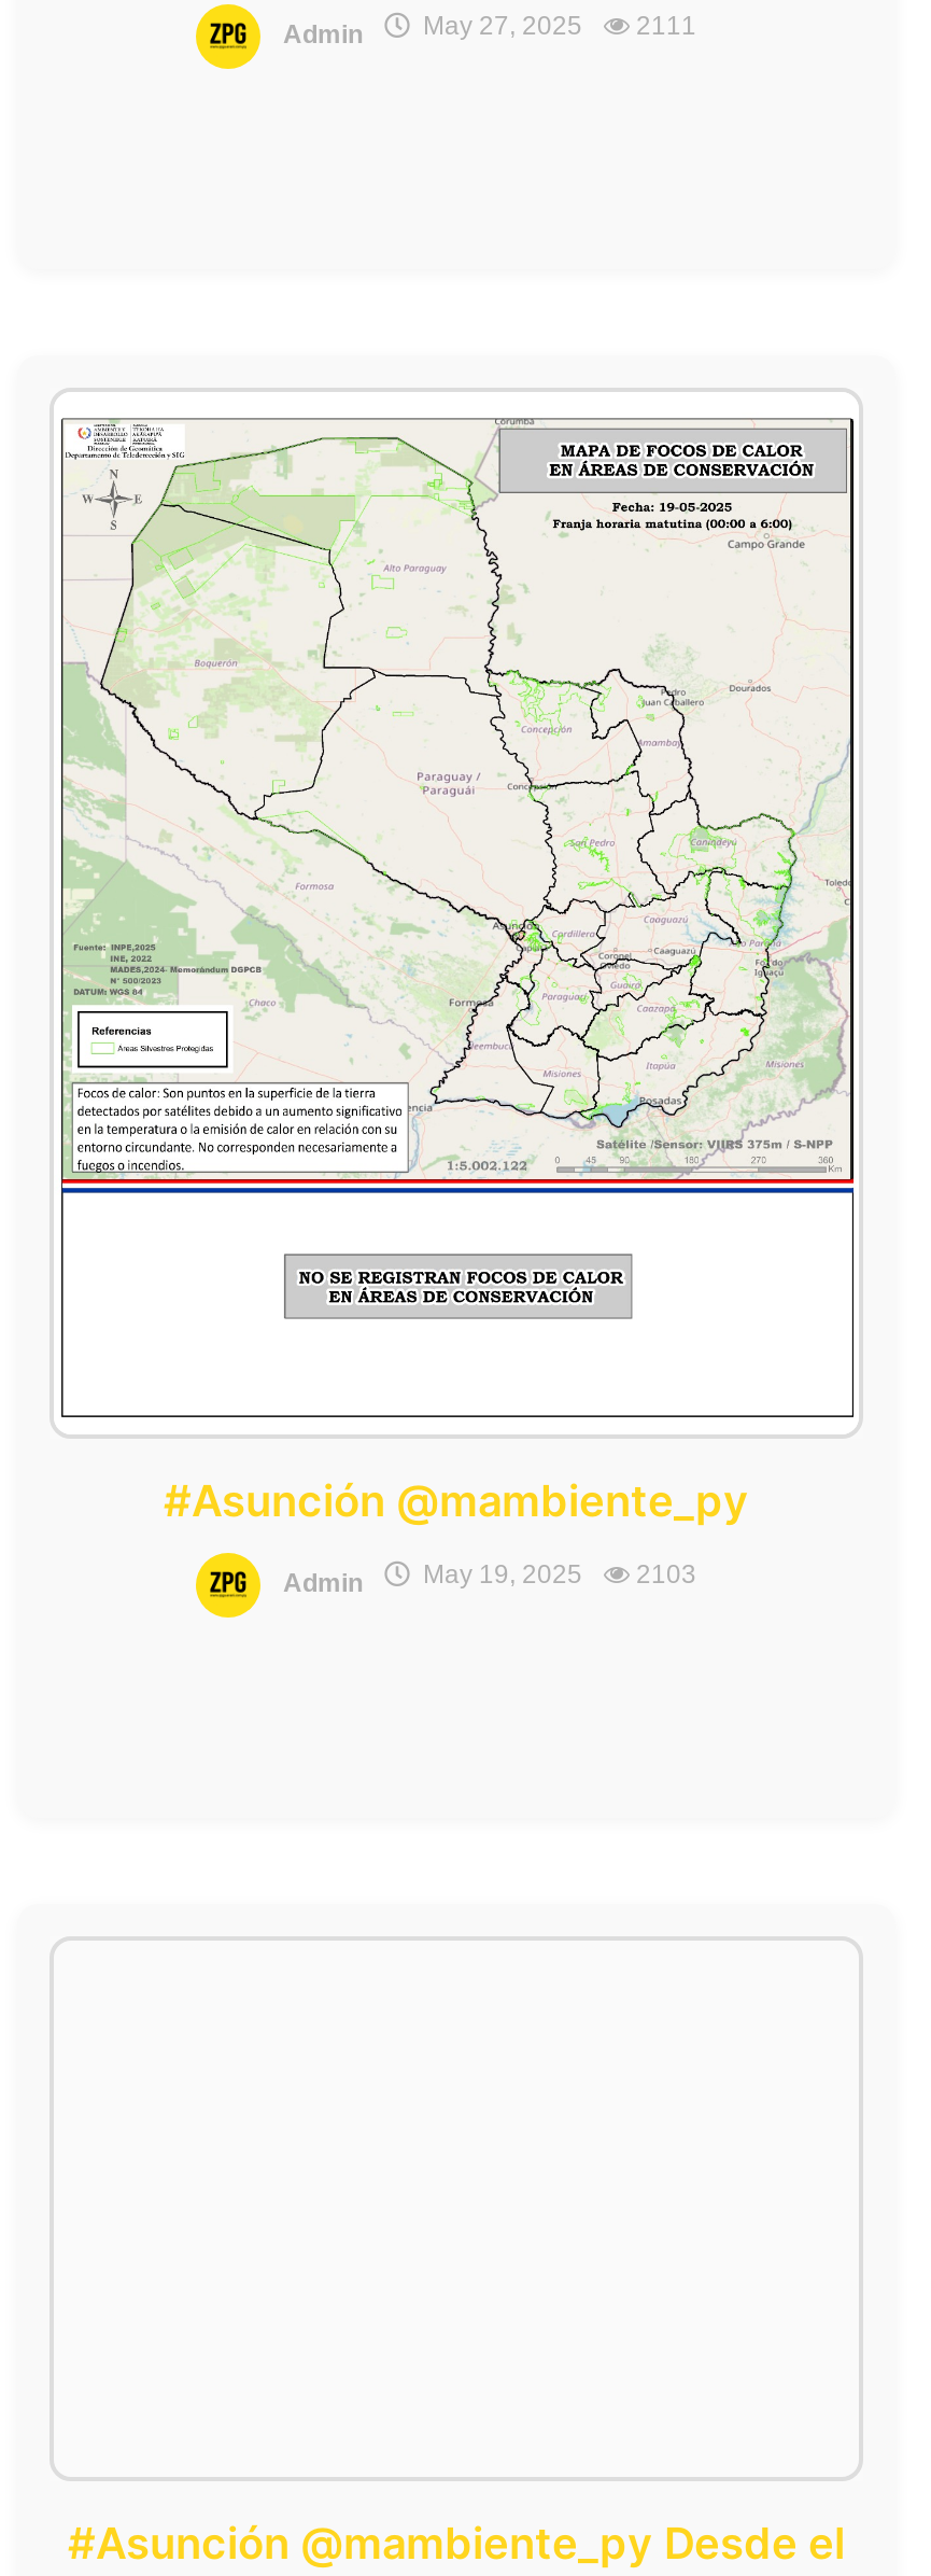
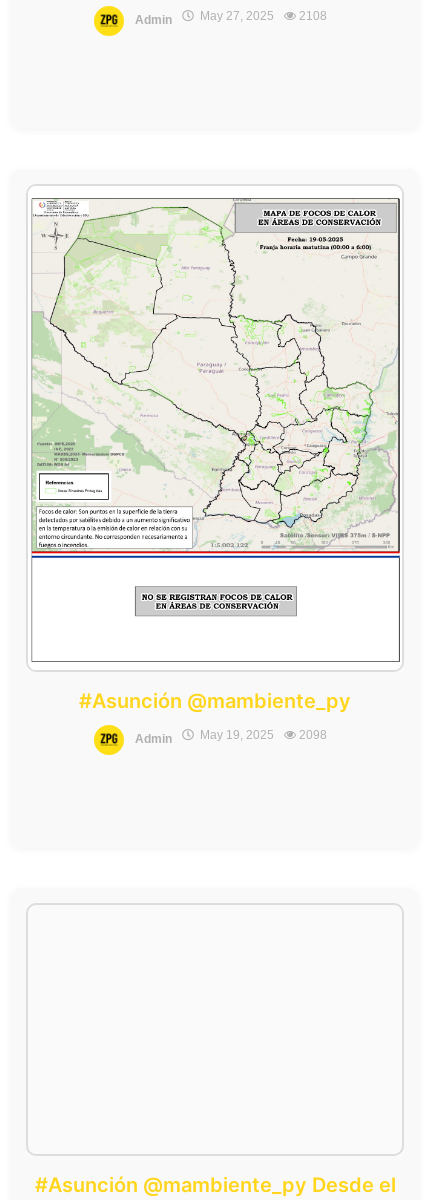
- Admin May 27, 2025 2111
+ Admin May 27, 2025 2108

- Admin May 19, 2025 2103
+ Admin May 19, 2025 2098
